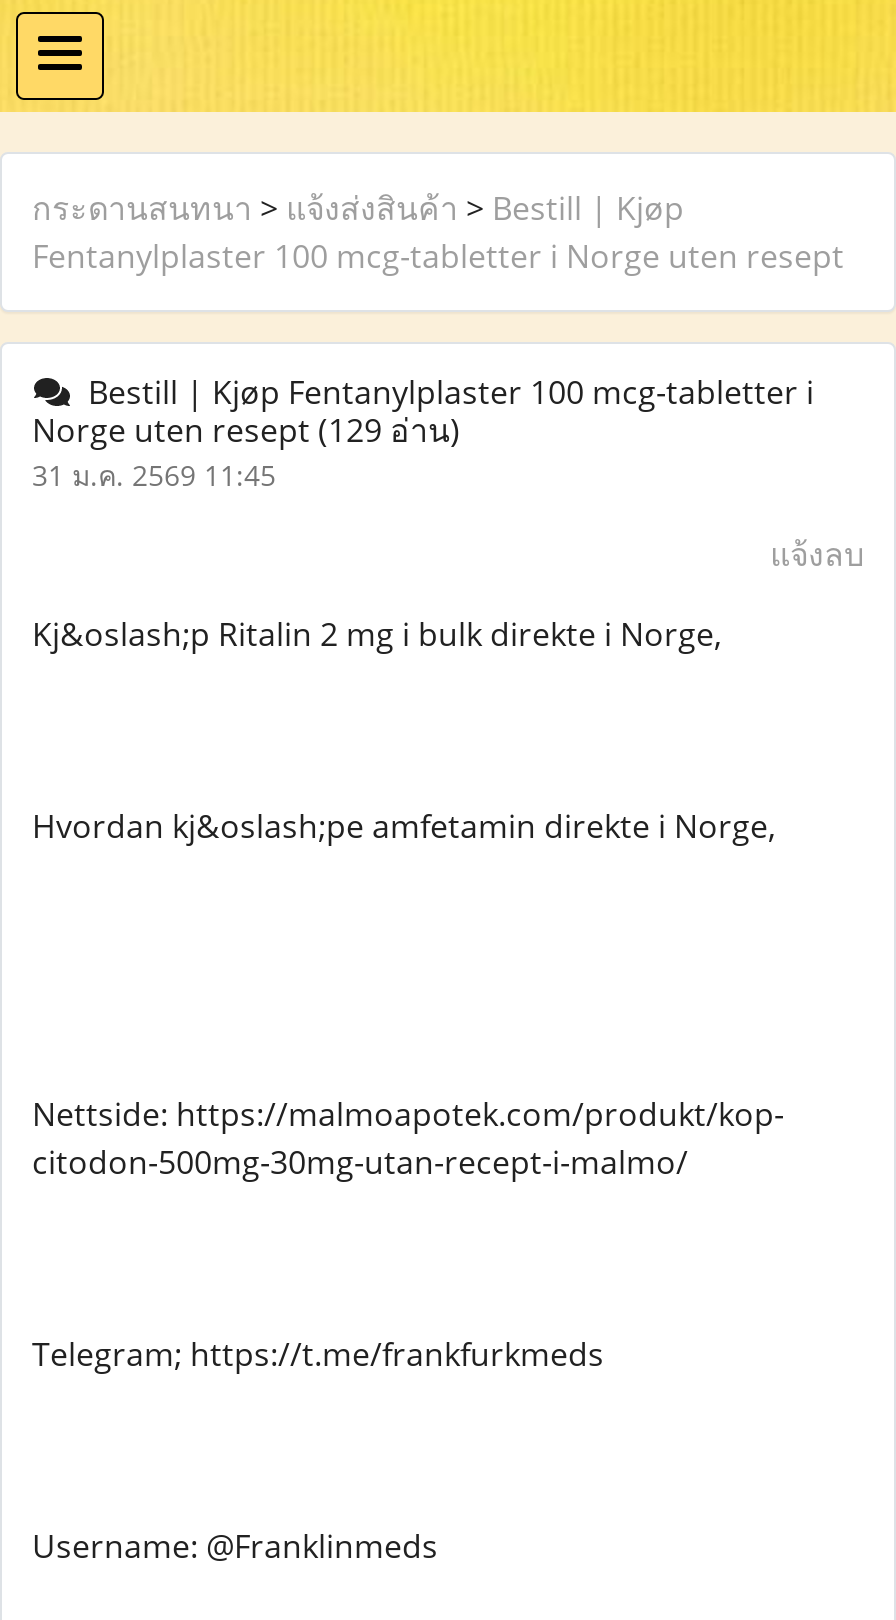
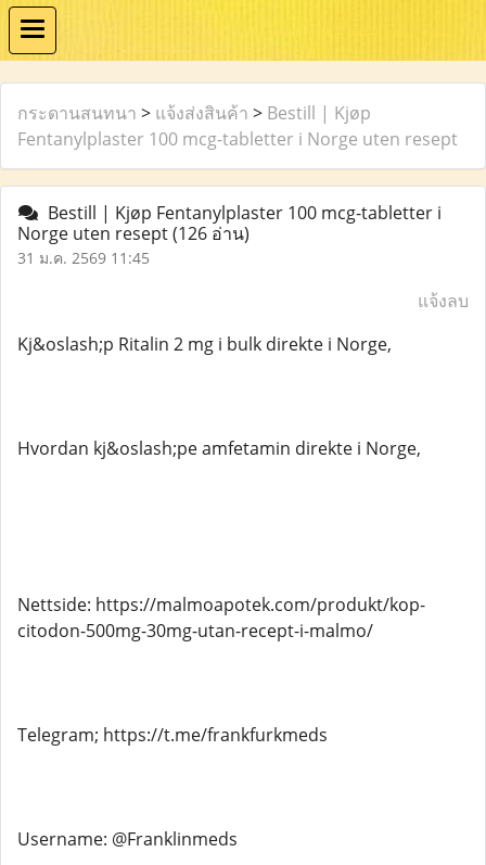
- Norge uten resept (129 อ่าน)
+ Norge uten resept (126 อ่าน)
